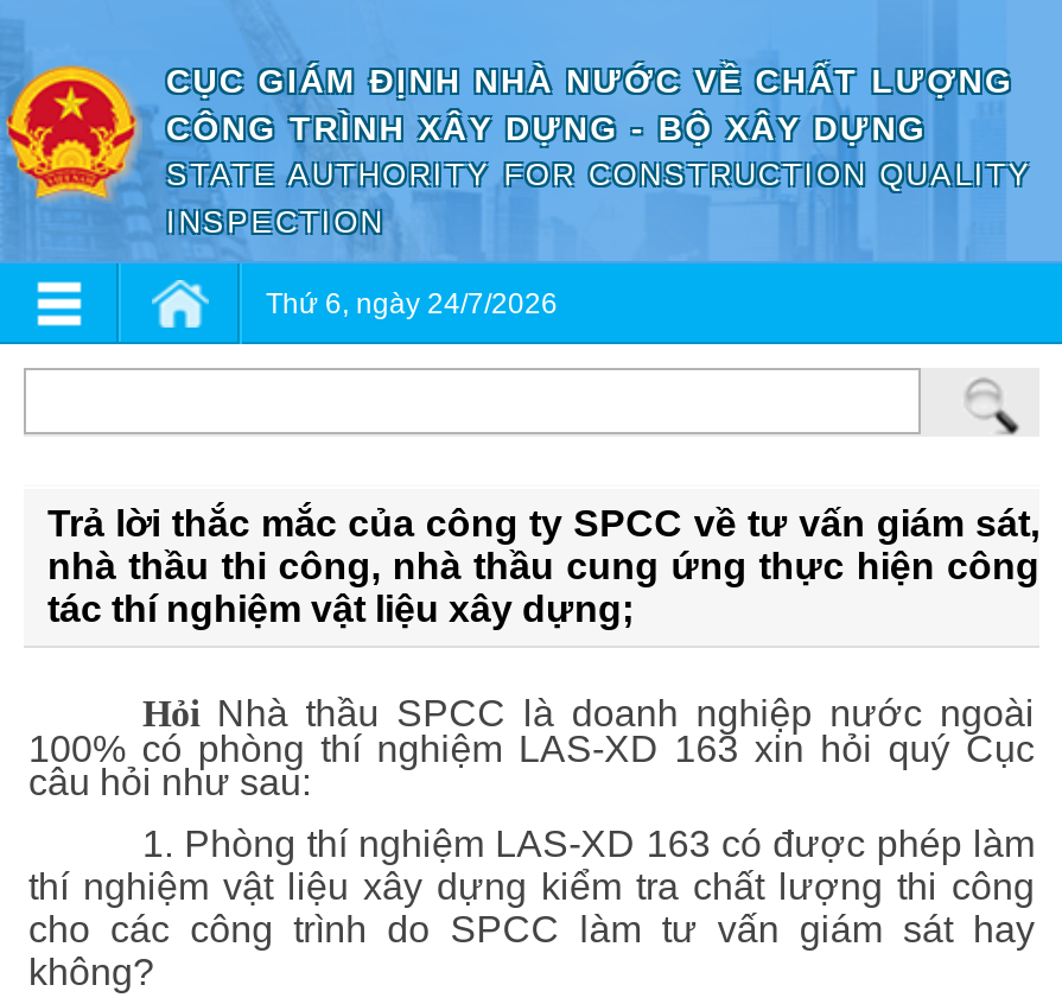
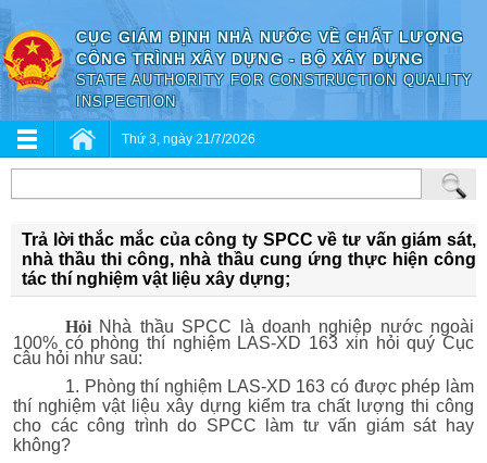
- Thứ 6, ngày 24/7/2026
+ Thứ 3, ngày 21/7/2026
